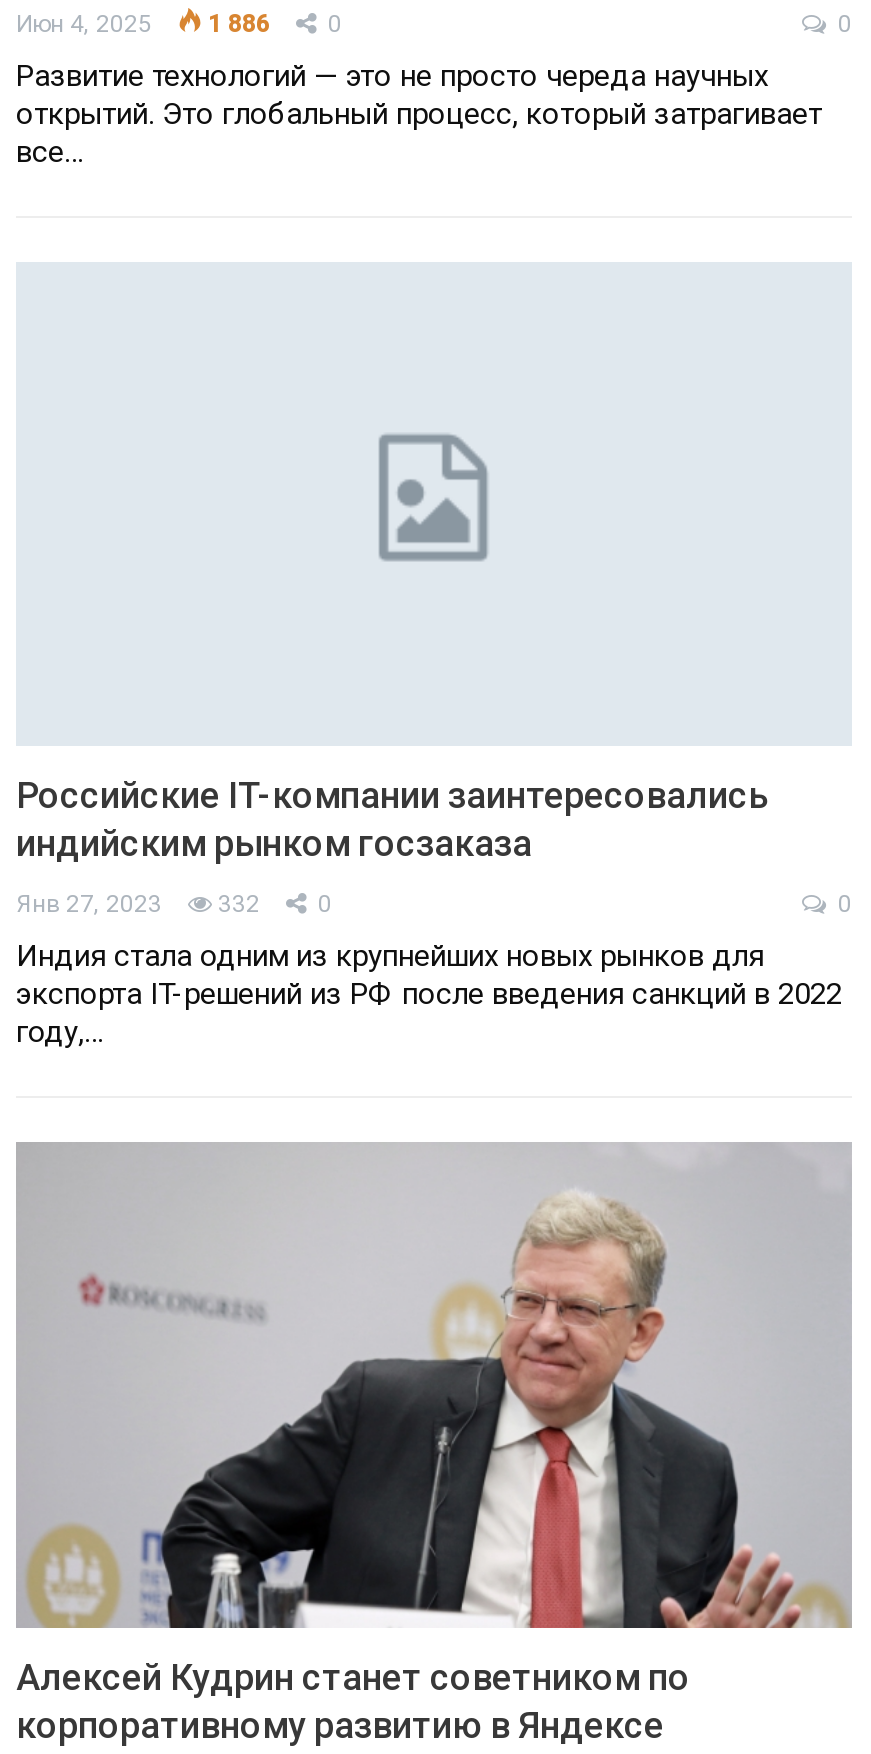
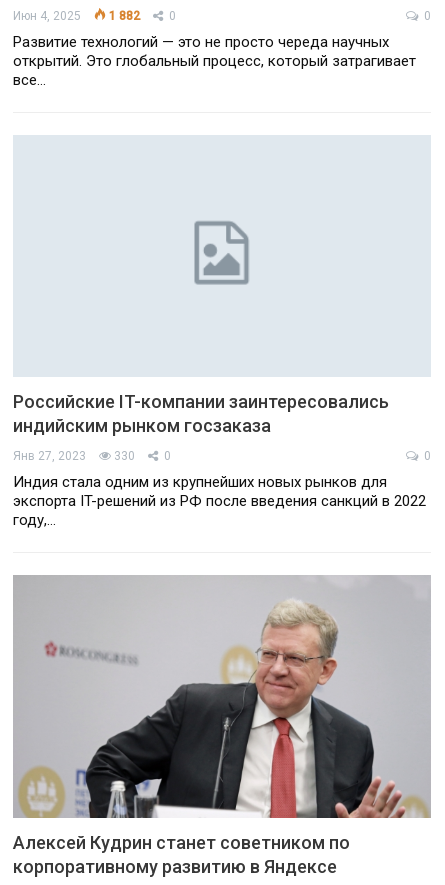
- 1 886 0
+ 1 882 0

- Янв 27, 2023 332 0
+ Янв 27, 2023 330 0
